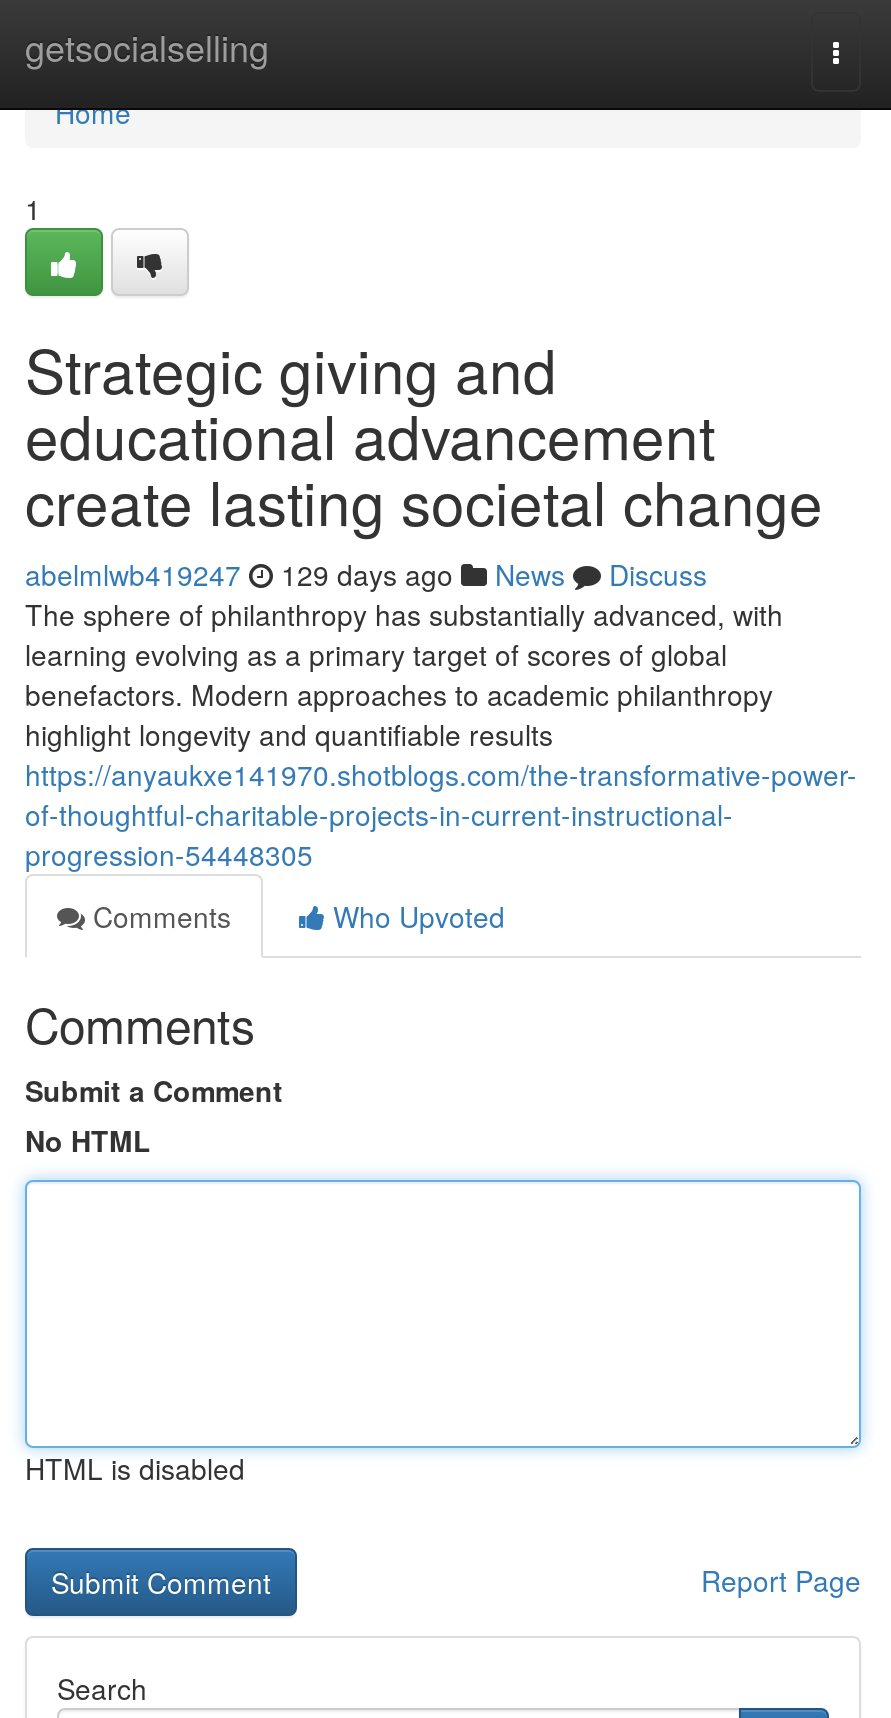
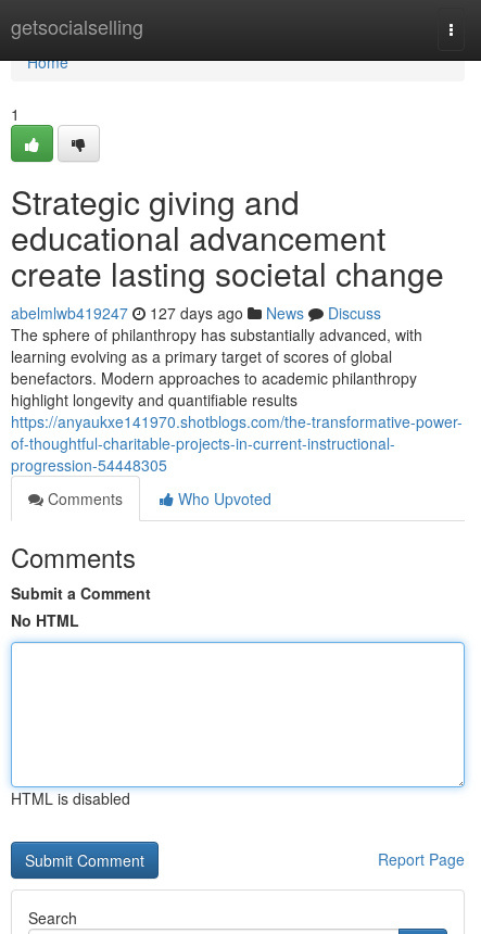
- abelmlwb419247 129 days ago News Discuss
+ abelmlwb419247 127 days ago News Discuss
